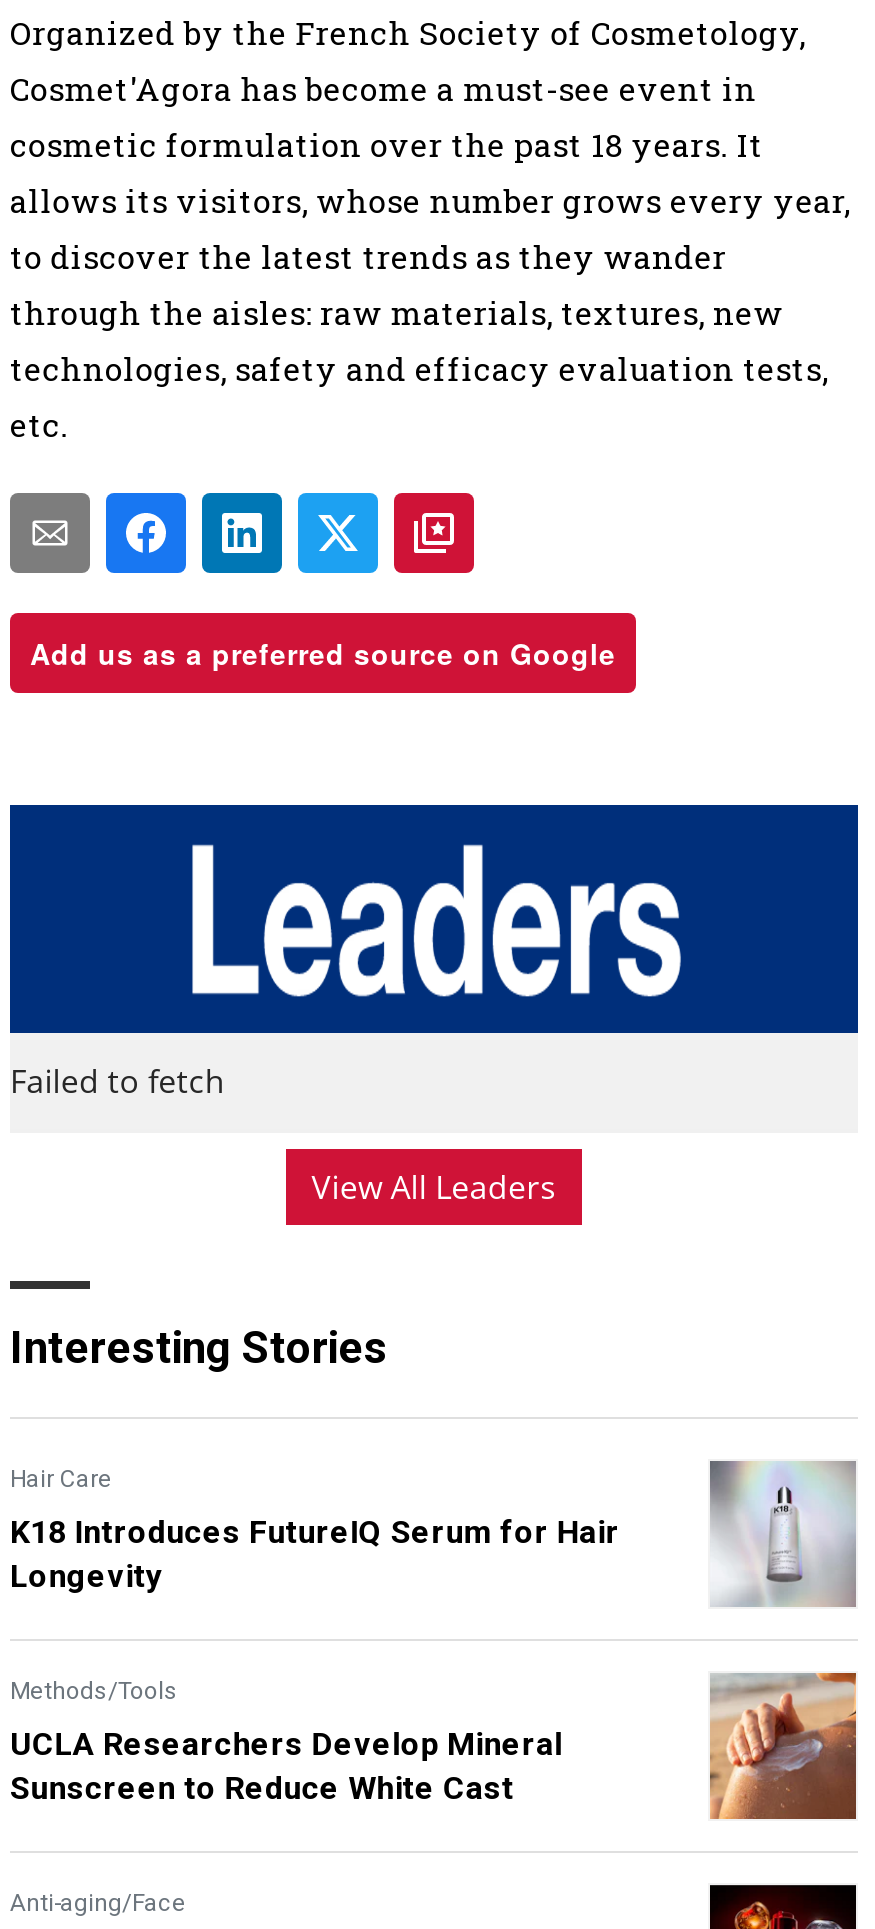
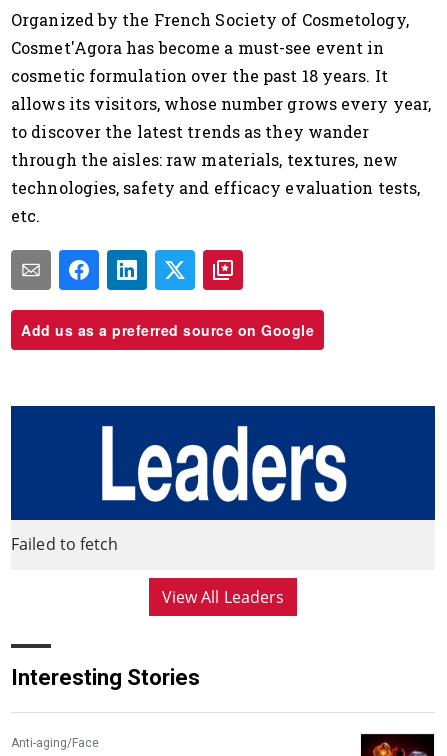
- Hair Care
- K18 Introduces FutureIQ Serum for Hair
- Longevity
- Methods/Tools
- UCLA Researchers Develop Mineral
- Sunscreen to Reduce White Cast

- [image]

- [image]
